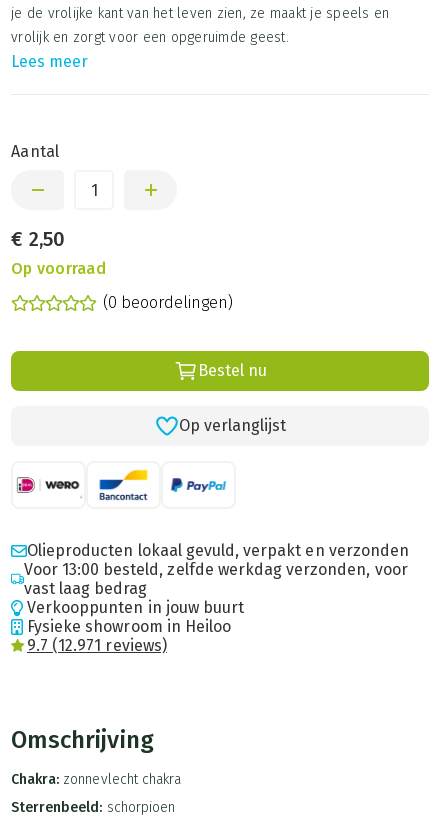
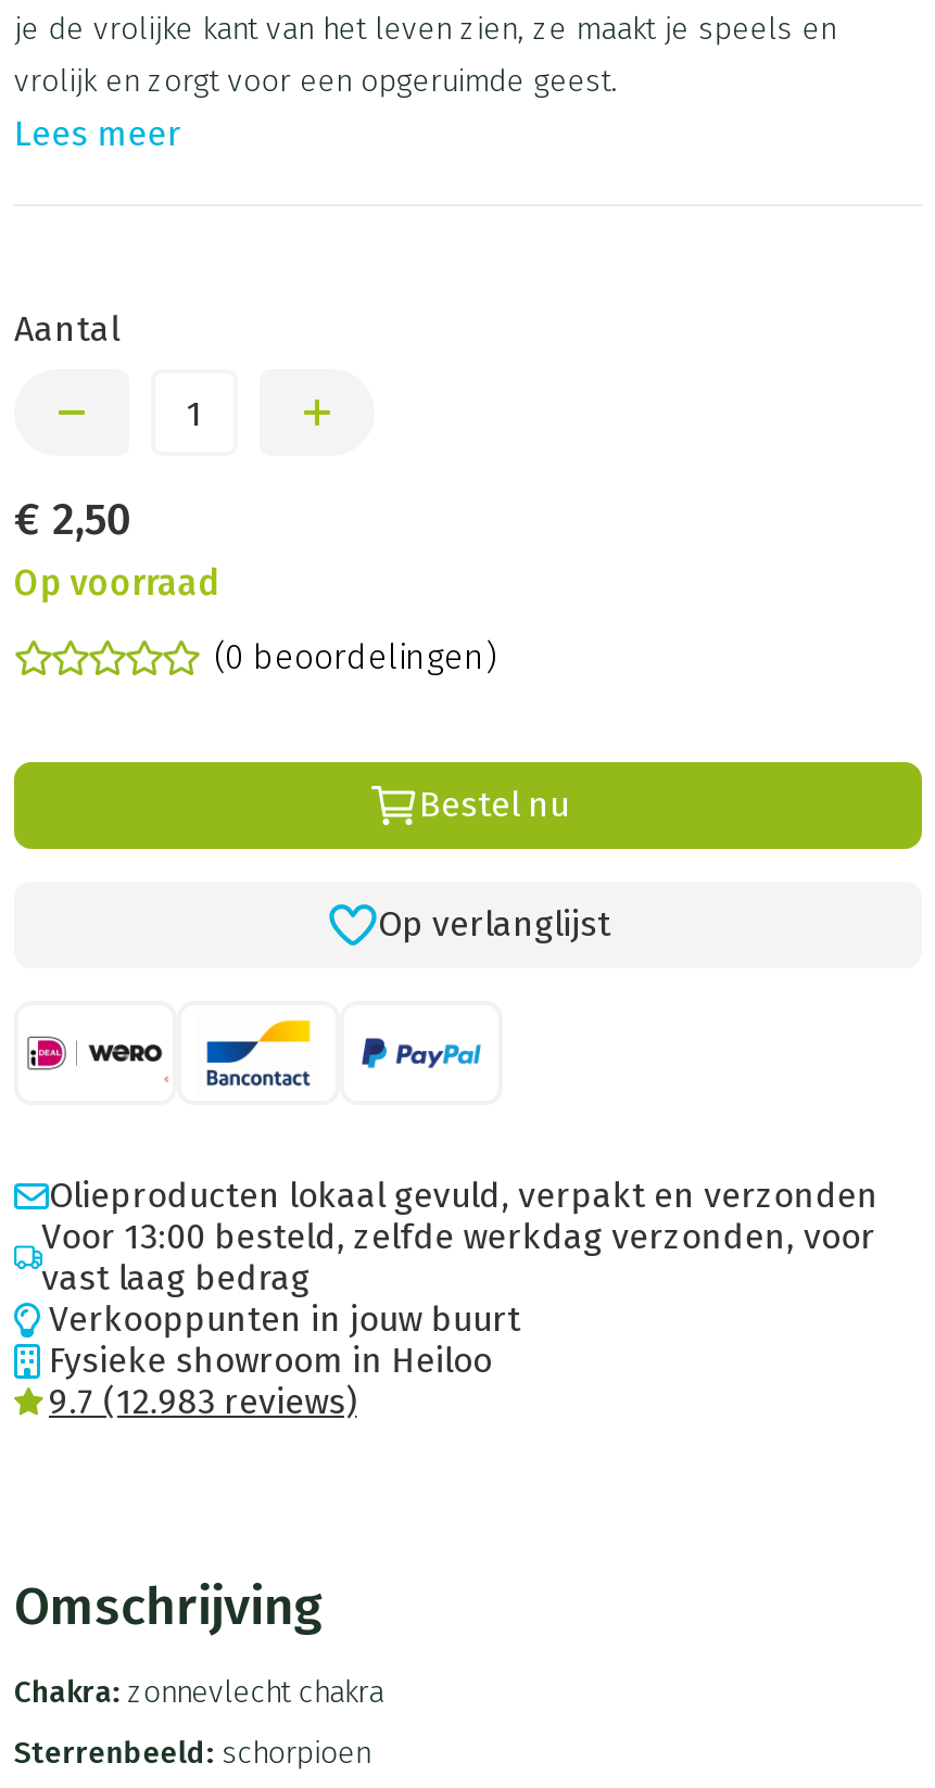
- 9.7 (12.971 reviews)
+ 9.7 (12.983 reviews)
